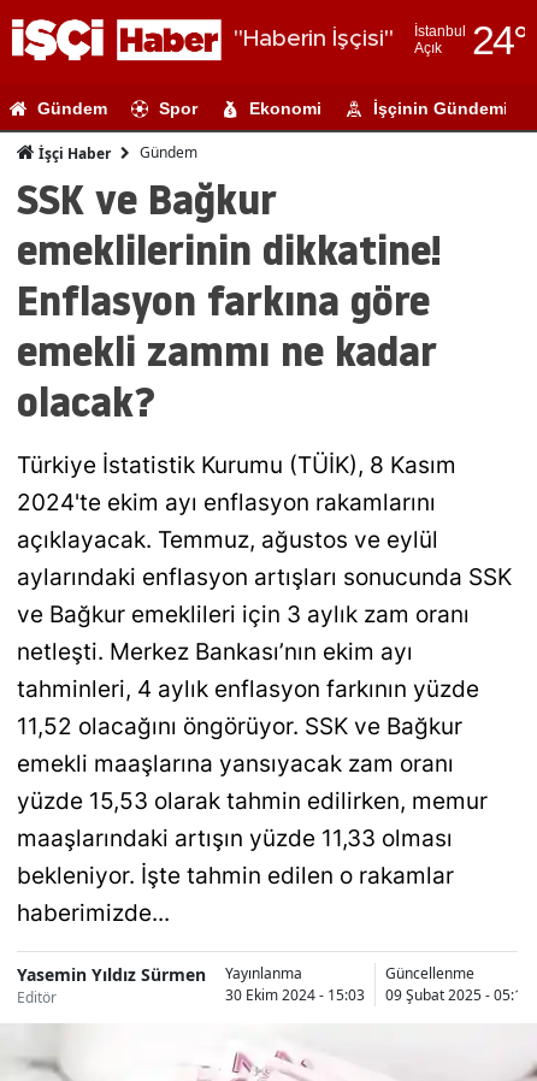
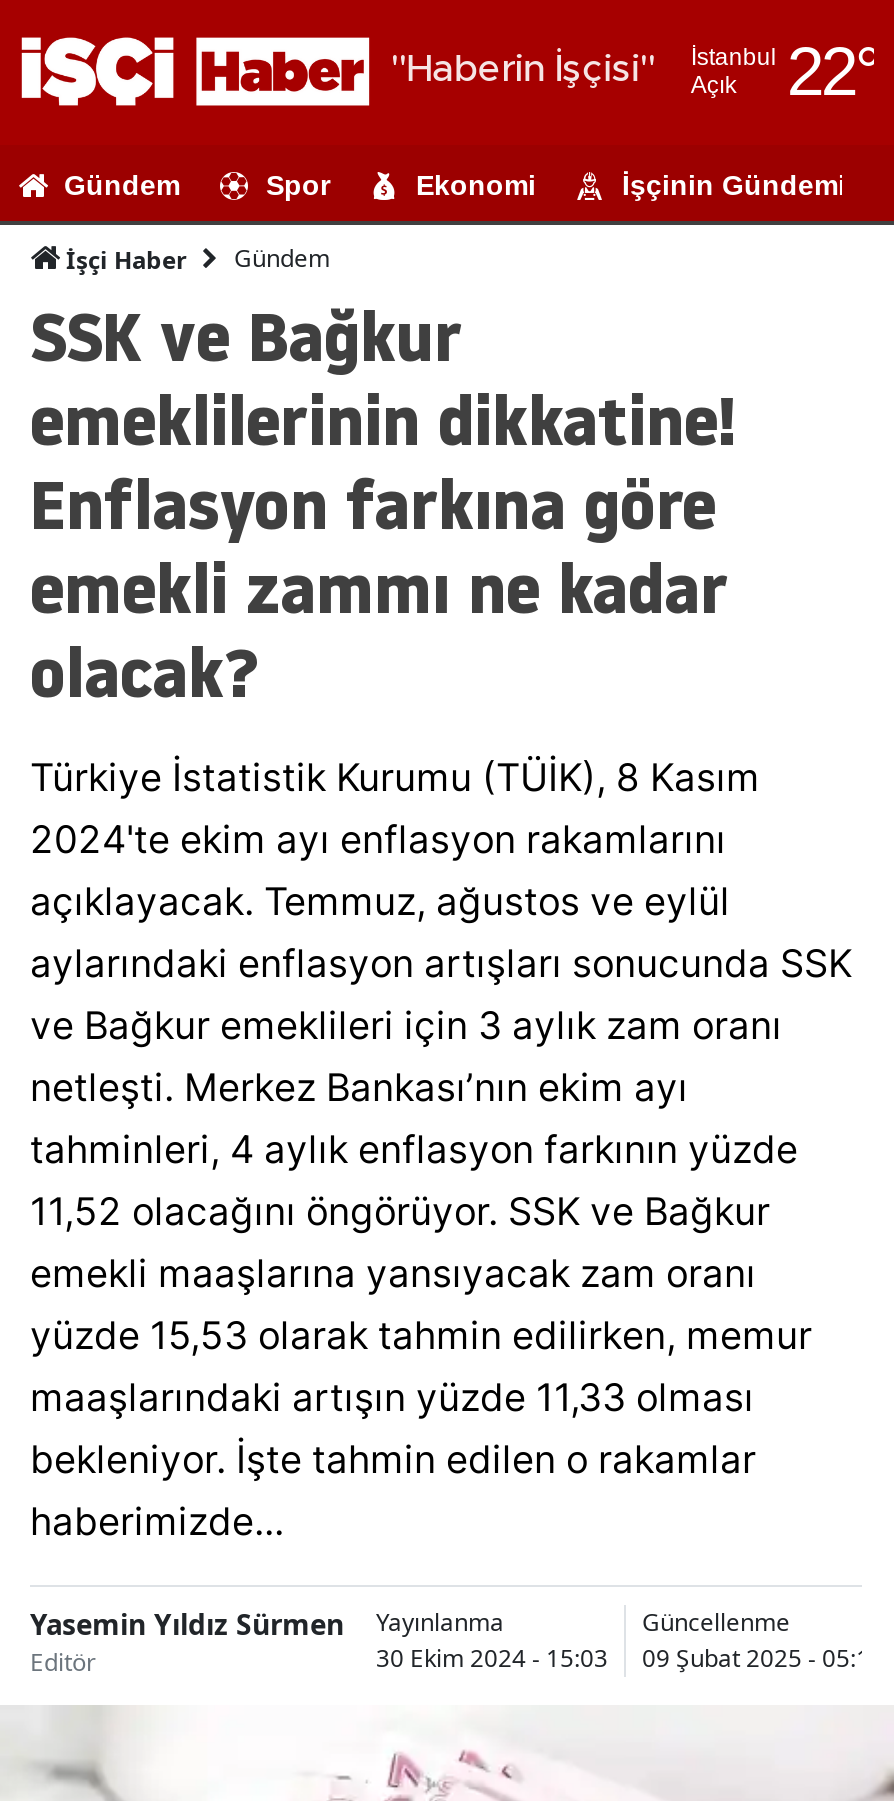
- "Haberin İşçisi" İstanbul Açık 24°
+ "Haberin İşçisi" İstanbul Açık 22°
